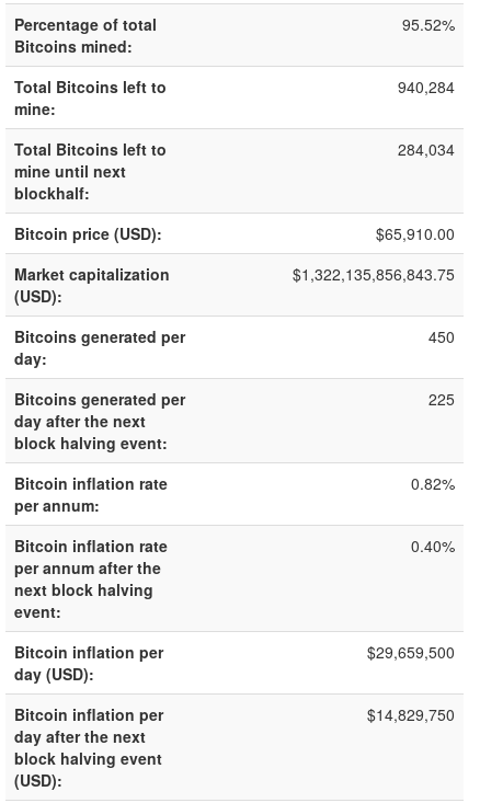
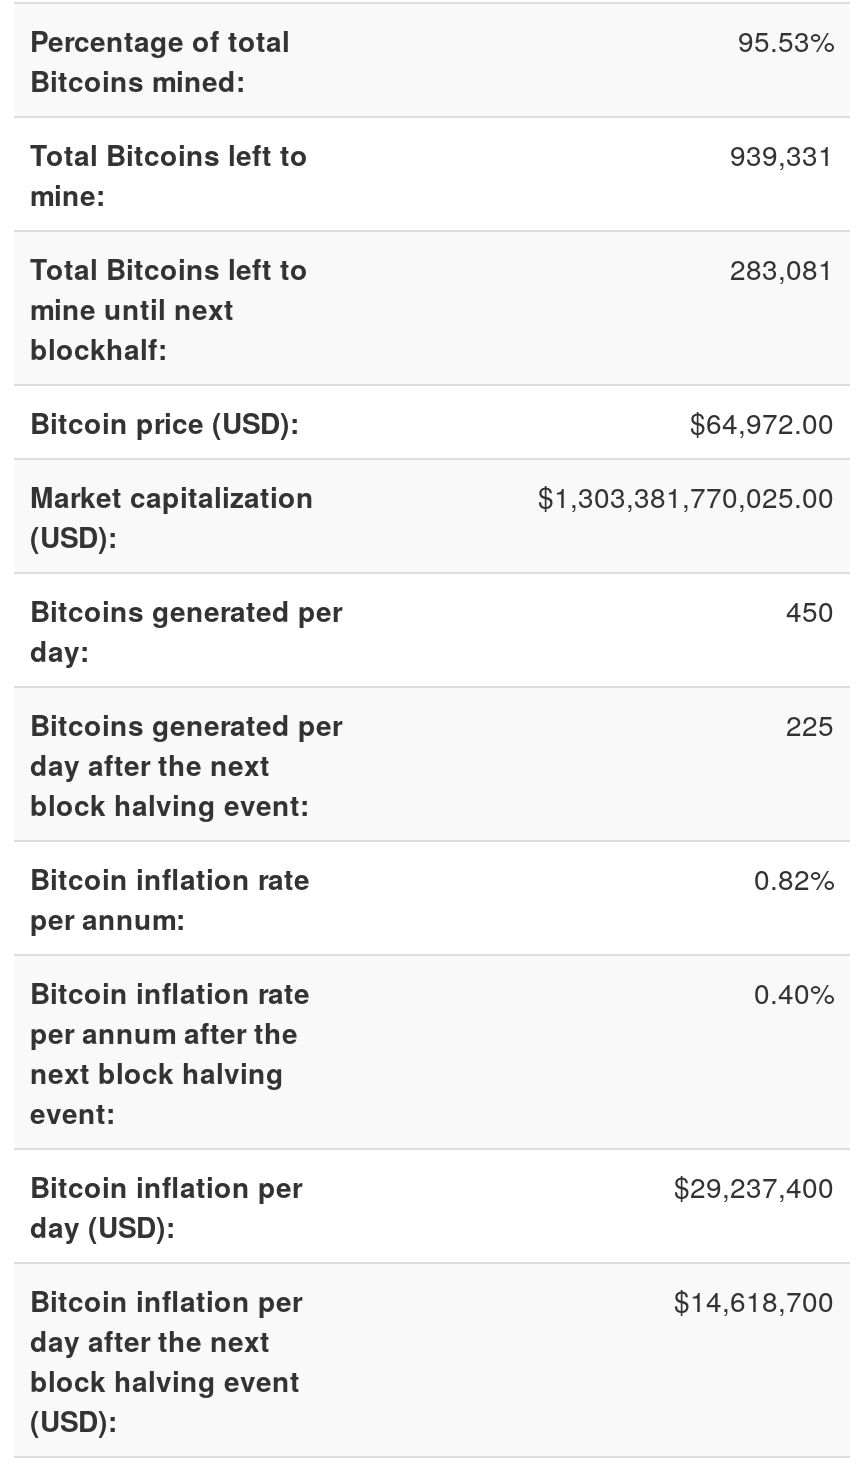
- 95.52%
+ 95.53%

- 940,284
+ 939,331

- 284,034
+ 283,081

- $65,910.00
+ $64,972.00

- $1,322,135,856,843.75
+ $1,303,381,770,025.00

- $29,659,500
+ $29,237,400

- $14,829,750
+ $14,618,700
